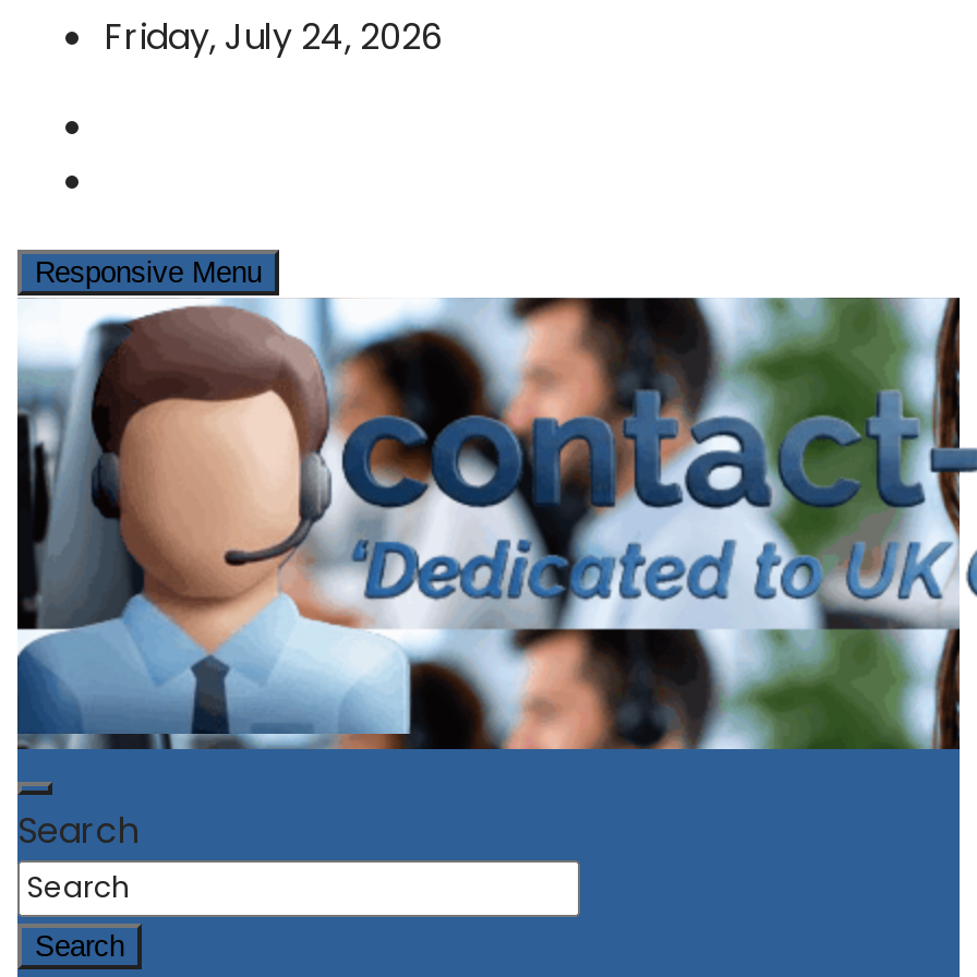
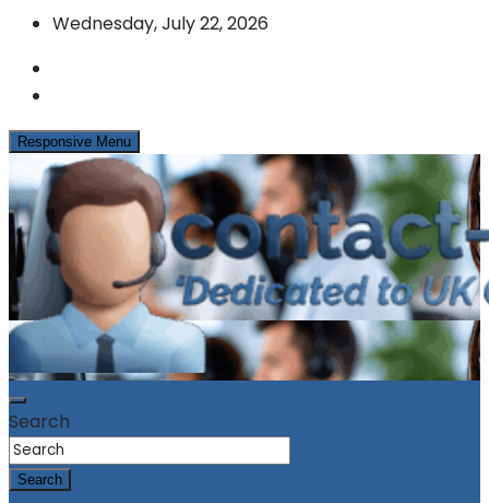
- Friday, July 24, 2026
+ Wednesday, July 22, 2026
